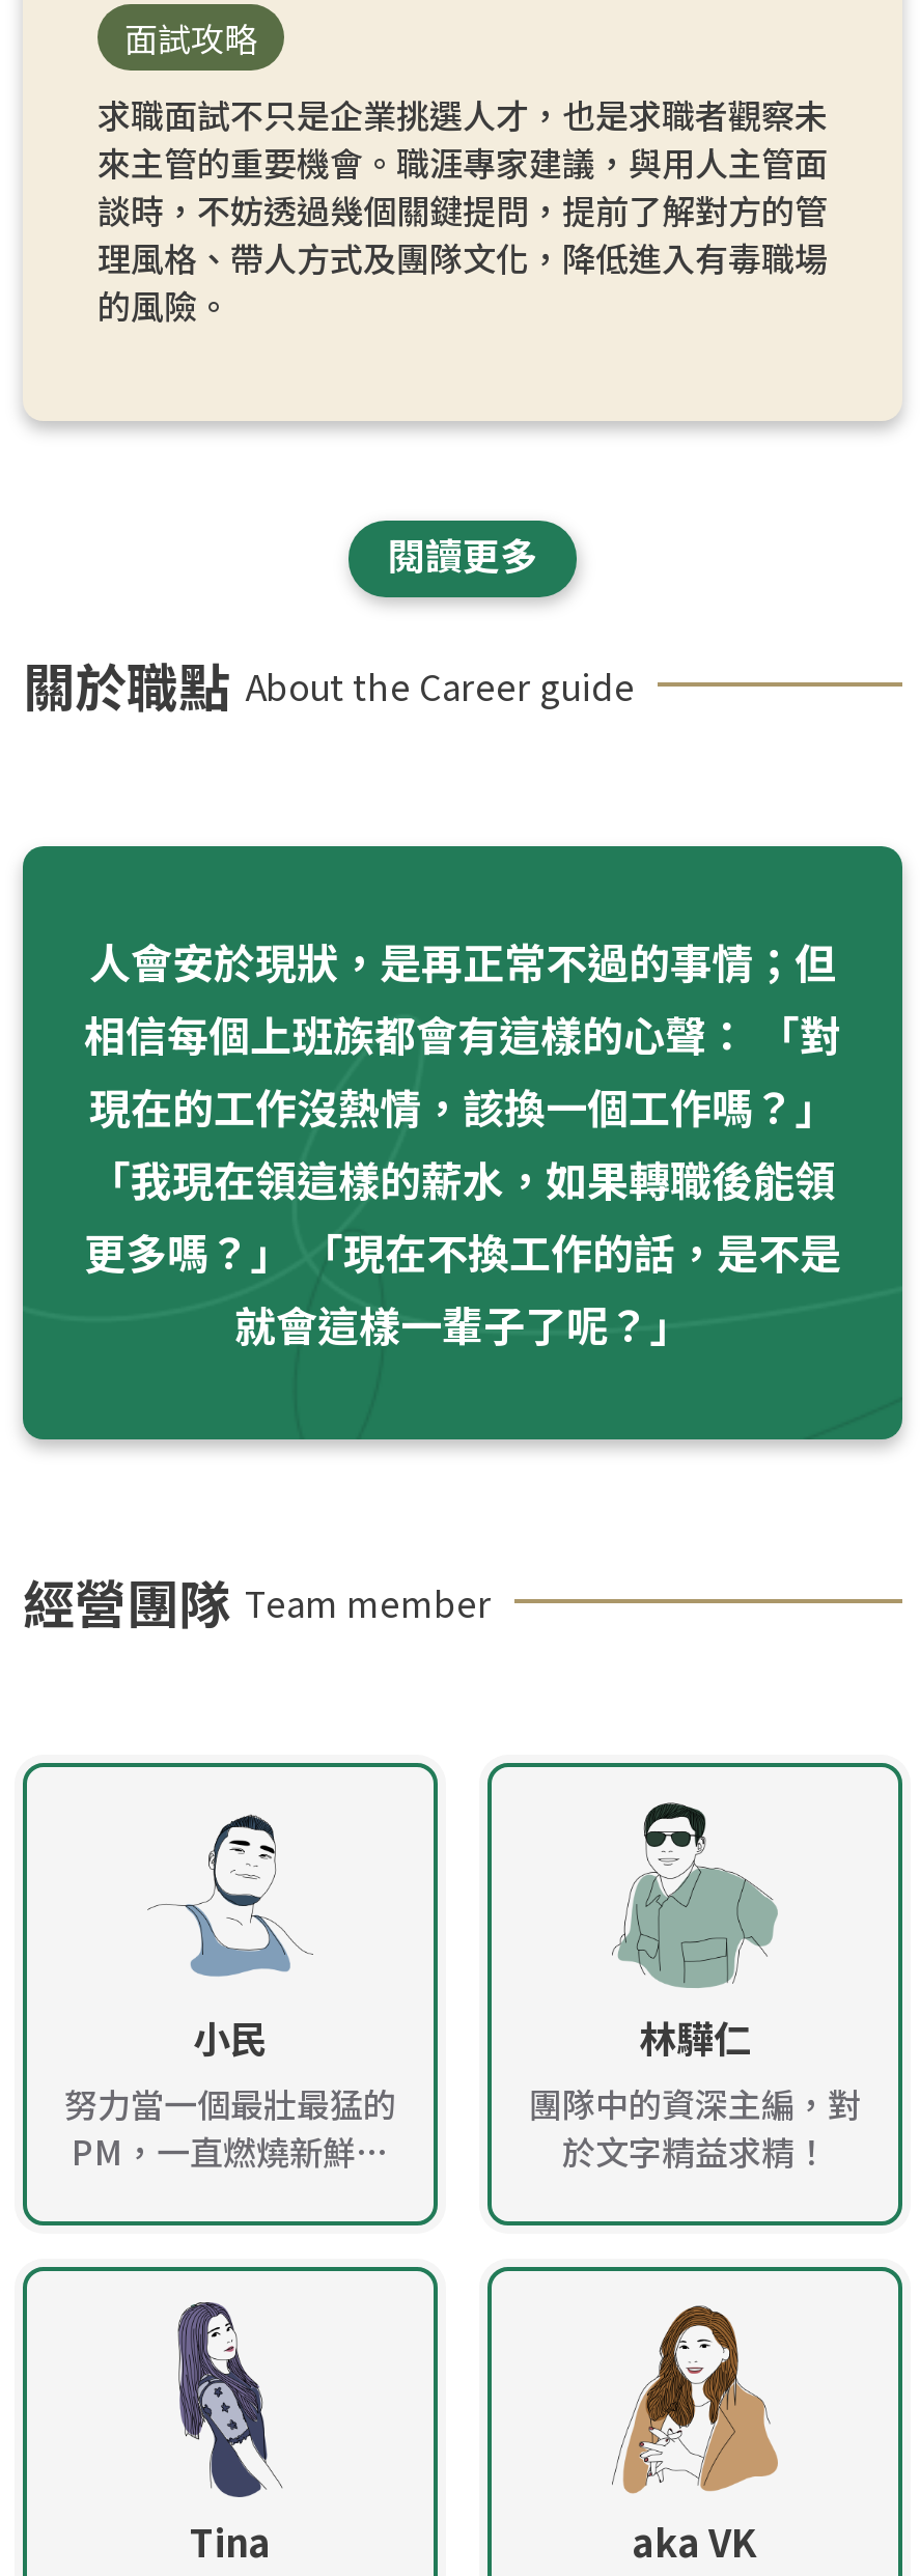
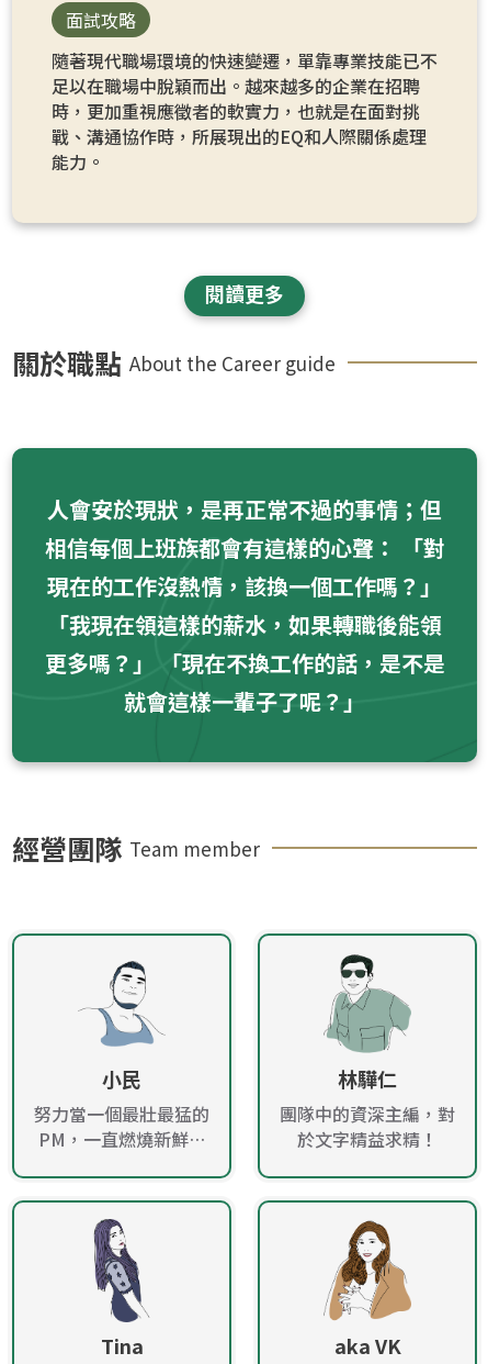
- 求職面試不只是企業挑選人才，也是求職者觀察未
- 來主管的重要機會。職涯專家建議，與用人主管面
- 談時，不妨透過幾個關鍵提問，提前了解對方的管
- 理風格、帶人方式及團隊文化，降低進入有毒職場
- 的風險。
+ 隨著現代職場環境的快速變遷，單靠專業技能已不
+ 足以在職場中脫穎而出。越來越多的企業在招聘
+ 時，更加重視應徵者的軟實力，也就是在面對挑
+ 戰、溝通協作時，所展現出的EQ和人際關係處理
+ 能力。
